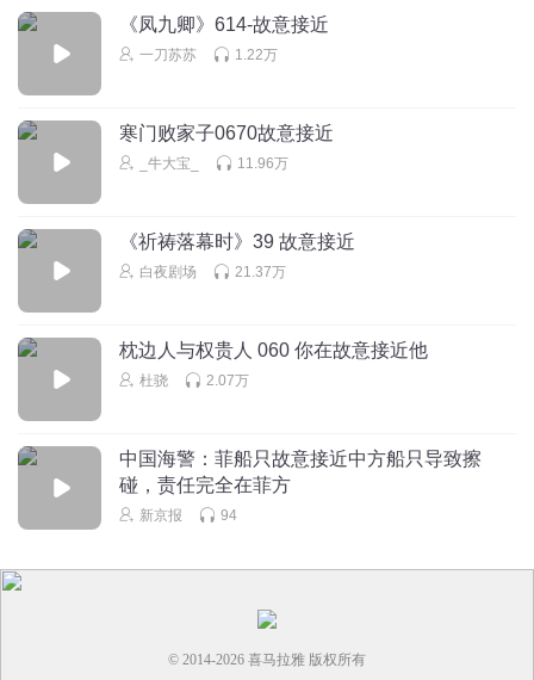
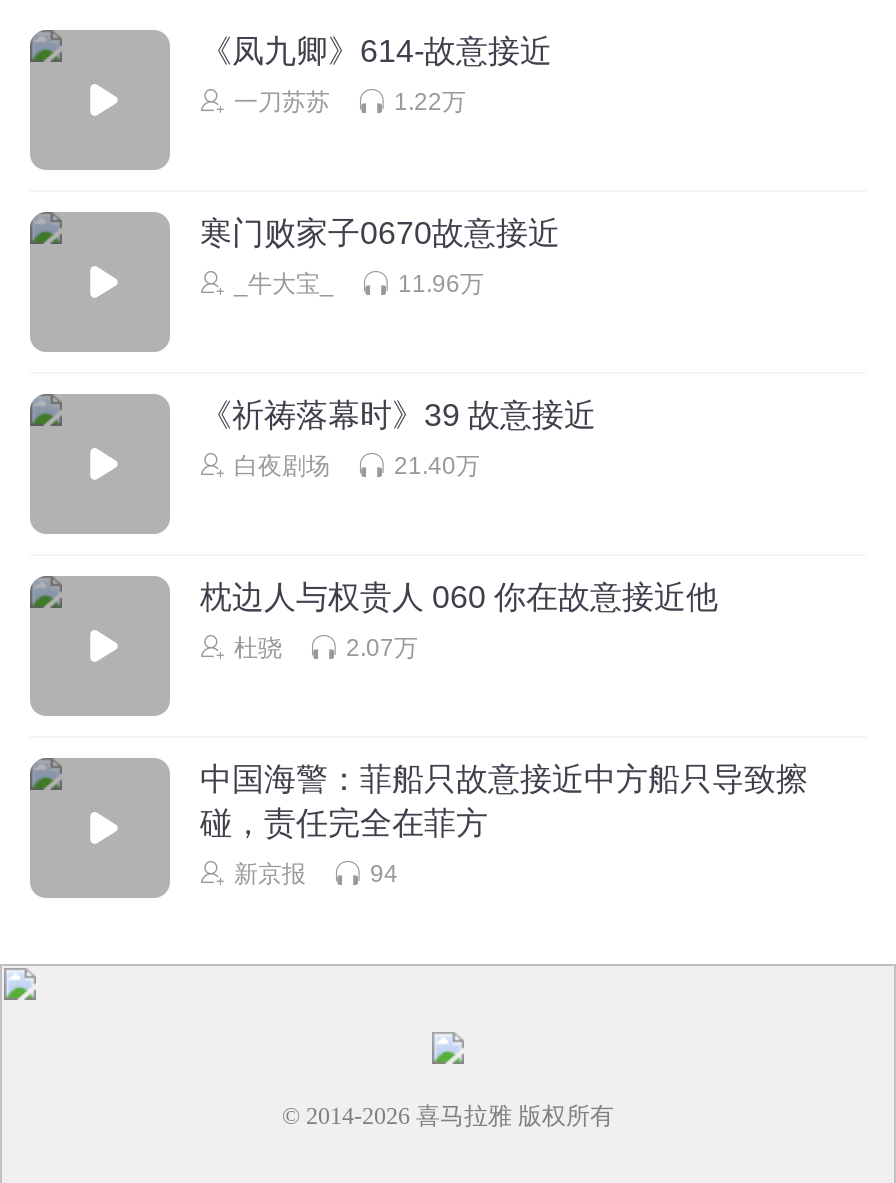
- 21.37万
+ 21.40万
